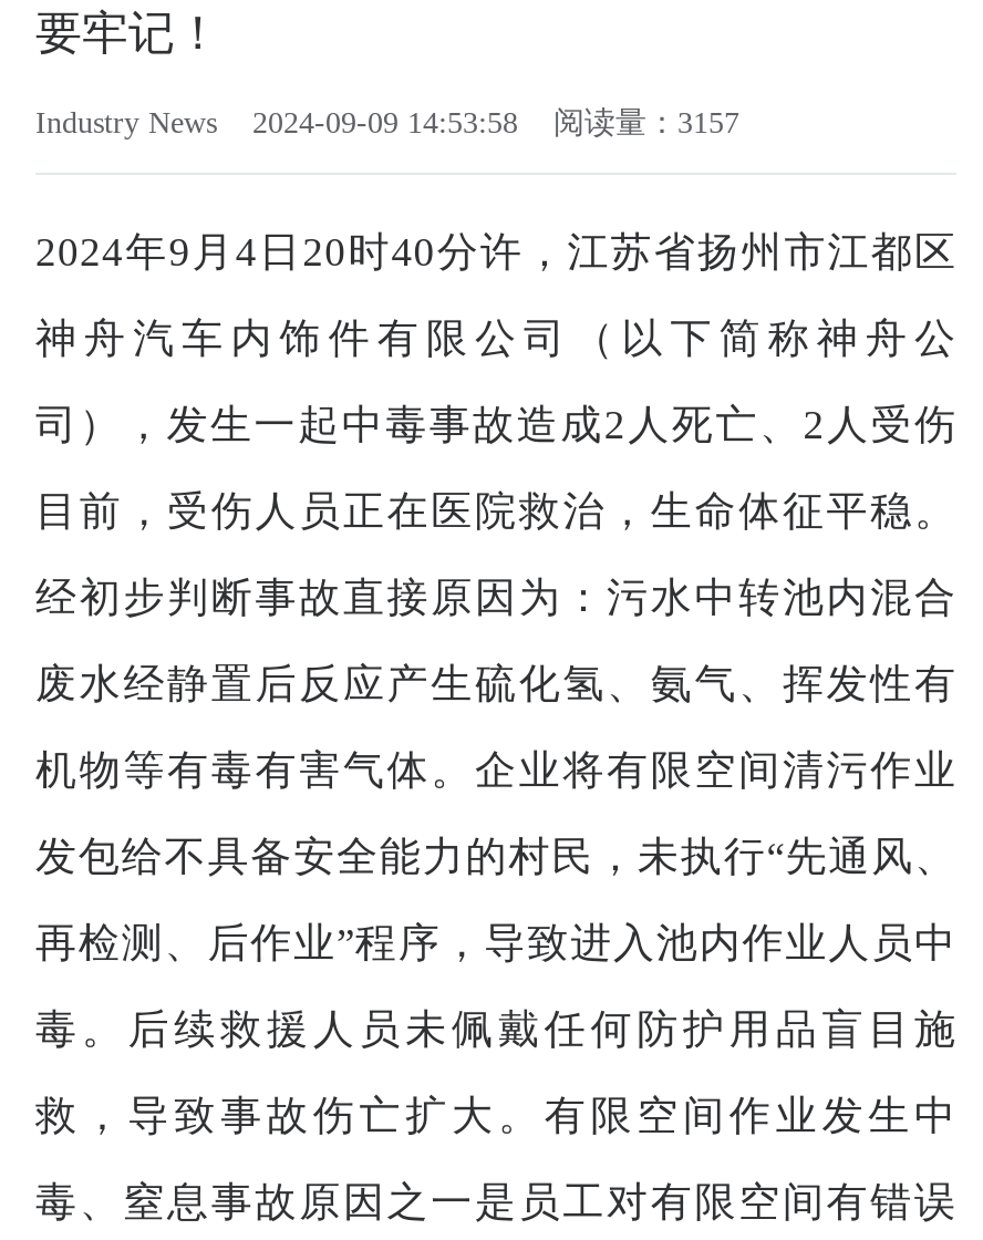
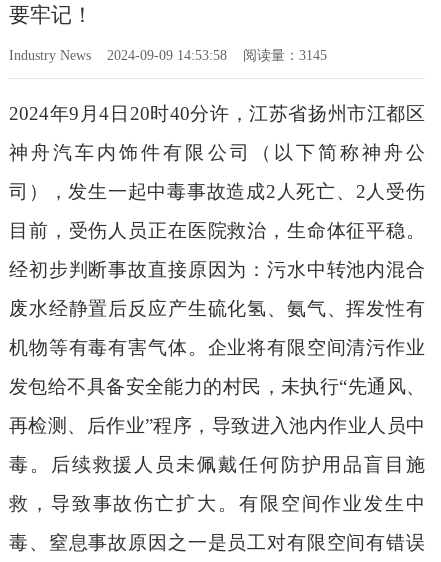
- Industry News 2024-09-09 14:53:58 阅读量：3157
+ Industry News 2024-09-09 14:53:58 阅读量：3145
